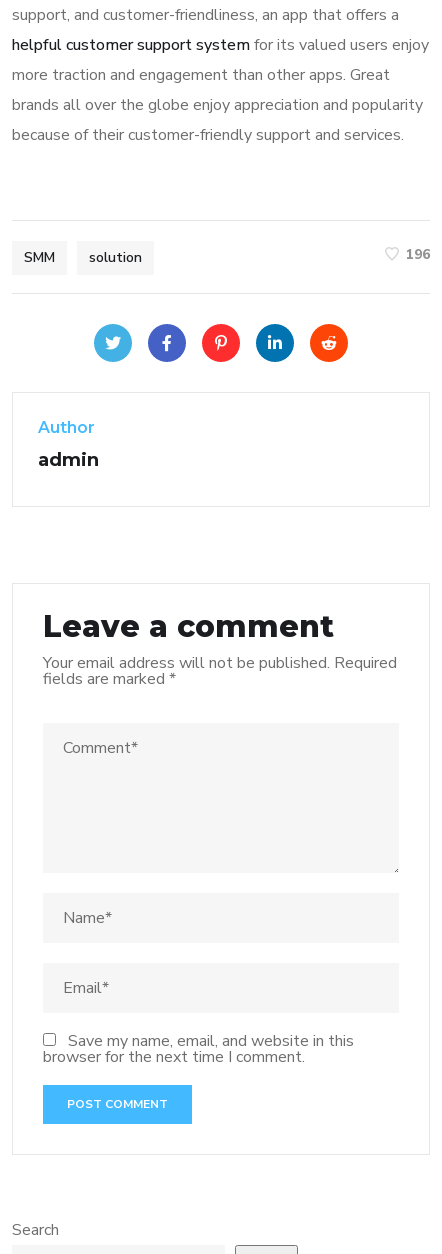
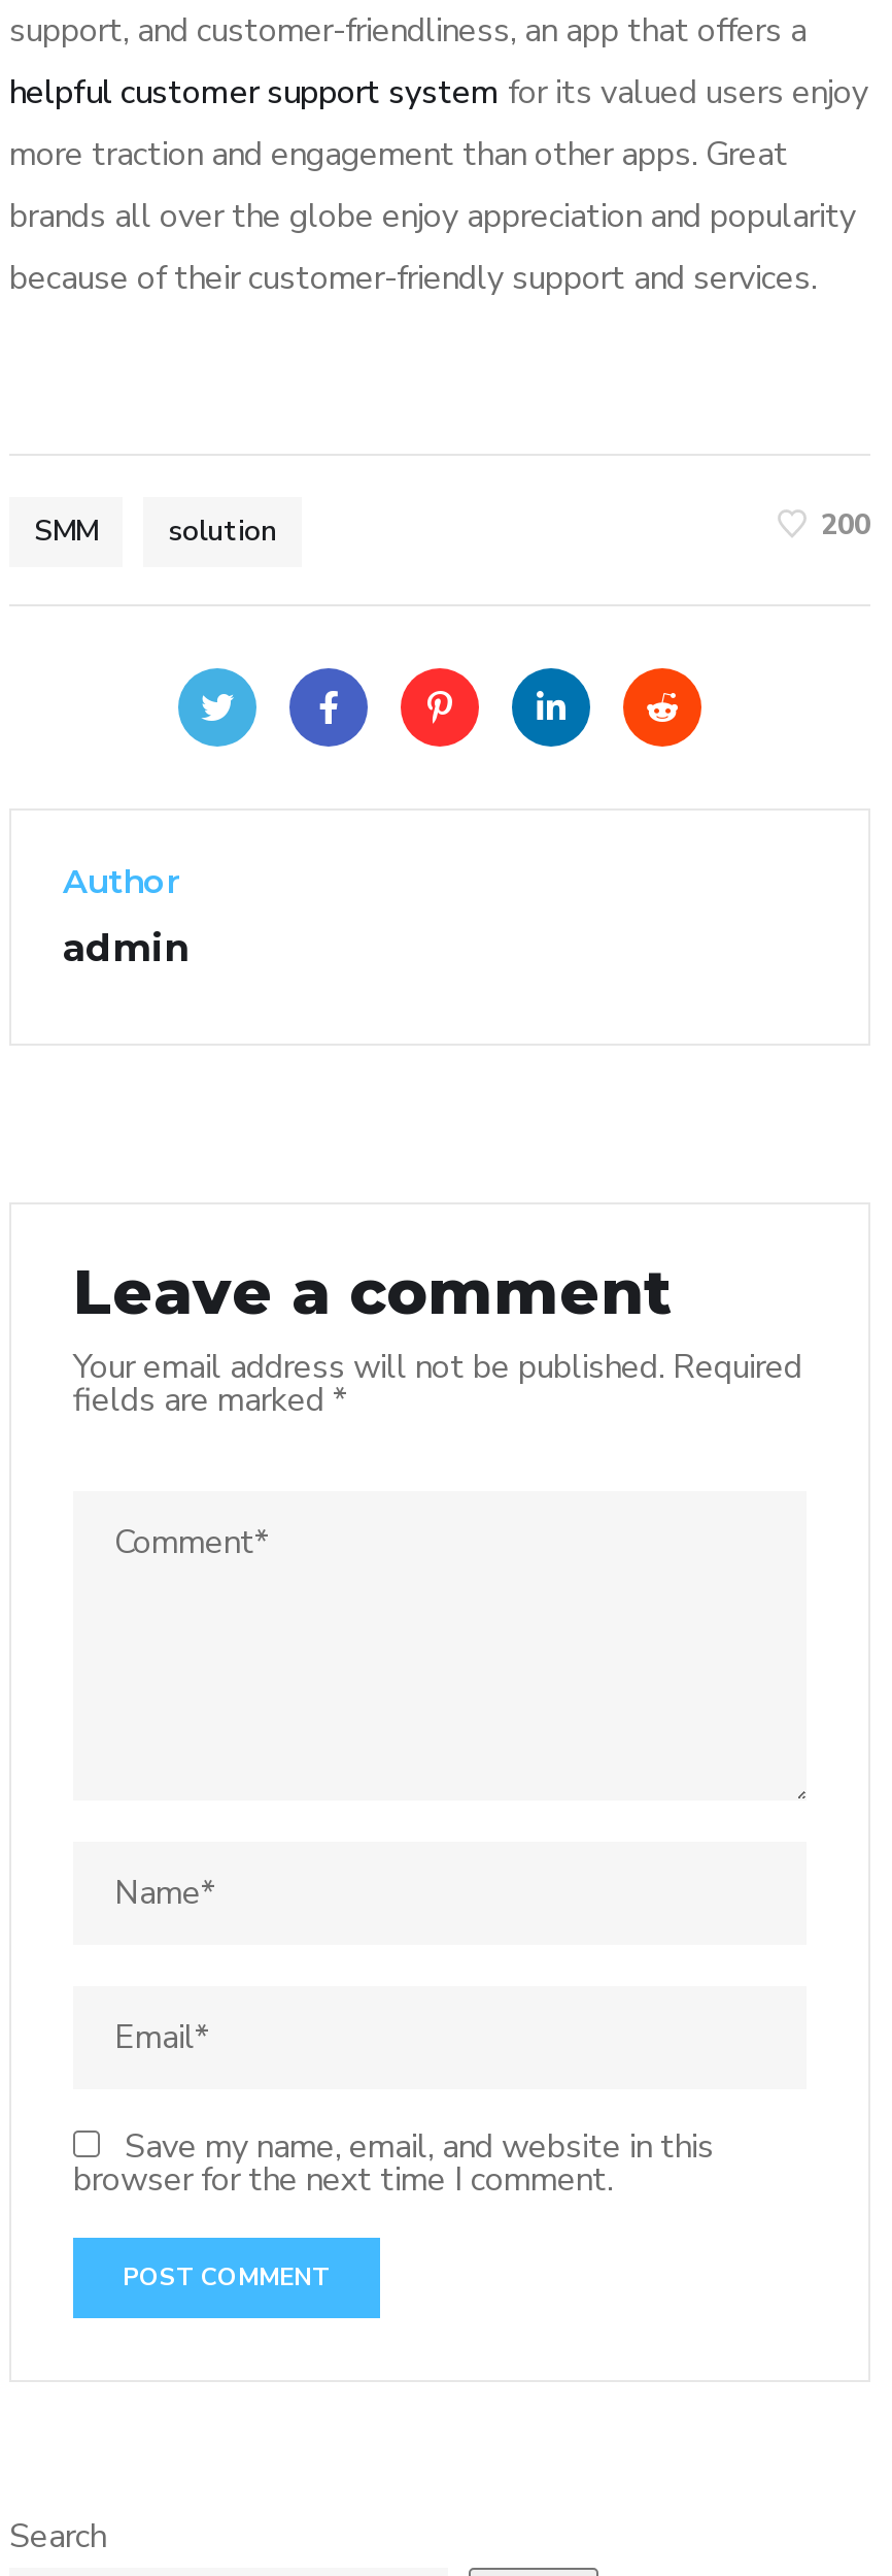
- 196
+ 200
